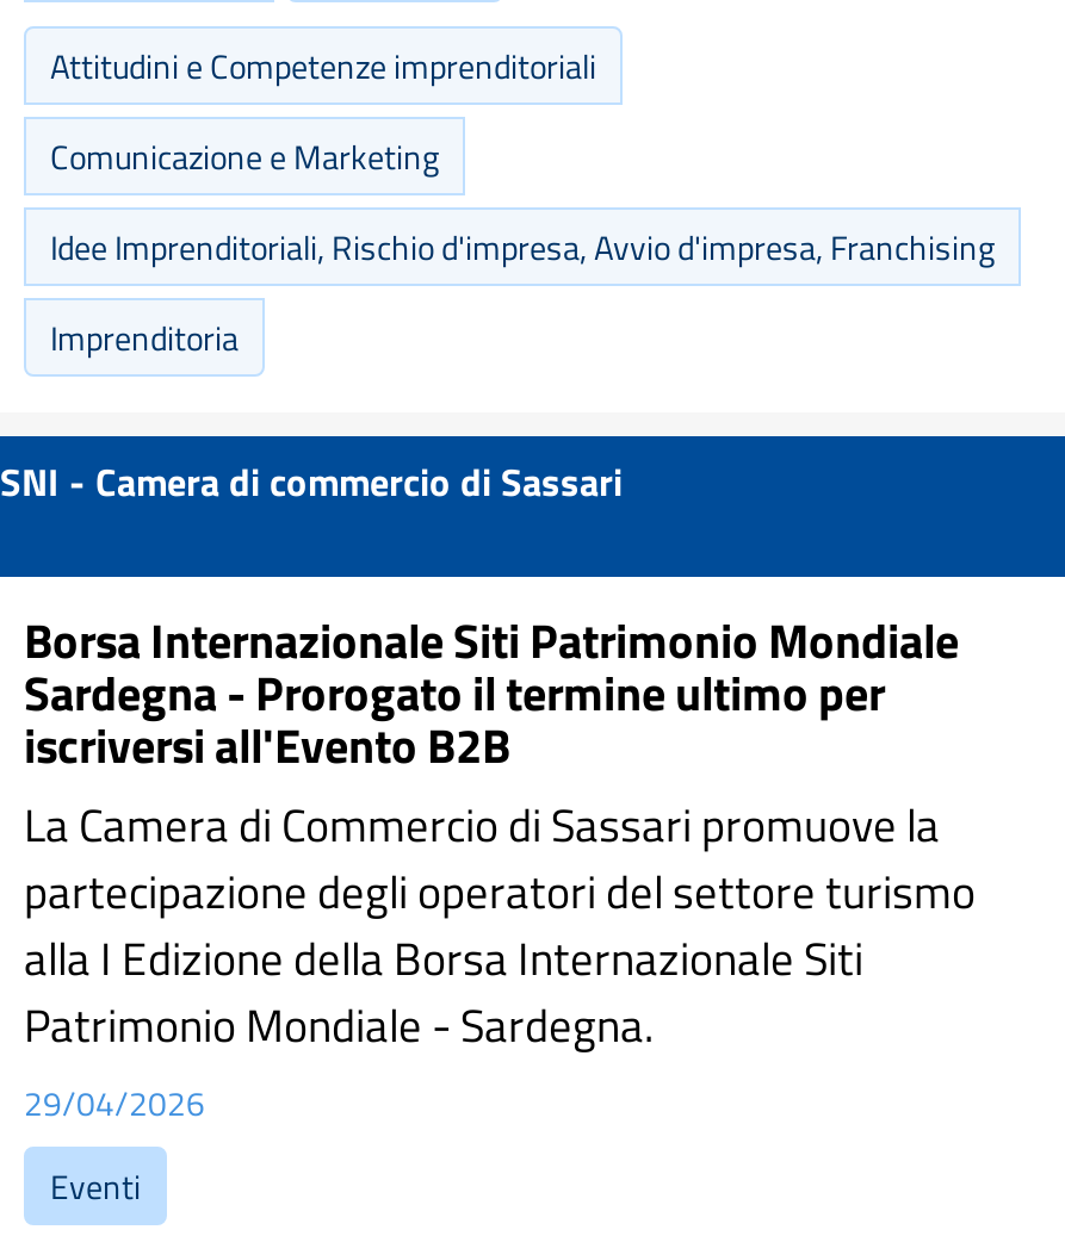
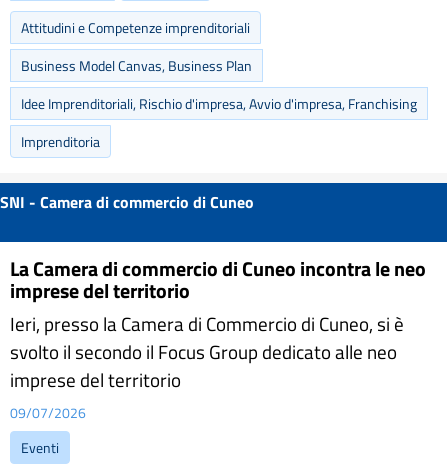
- Comunicazione e Marketing
+ Business Model Canvas, Business Plan

- SNI - Camera di commercio di Sassari
+ SNI - Camera di commercio di Cuneo

- Borsa Internazionale Siti Patrimonio Mondiale
- Sardegna - Prorogato il termine ultimo per
- iscriversi all'Evento B2B
- La Camera di Commercio di Sassari promuove la
- partecipazione degli operatori del settore turismo
- alla I Edizione della Borsa Internazionale Siti
- Patrimonio Mondiale - Sardegna.
- 29/04/2026
+ La Camera di commercio di Cuneo incontra le neo
+ imprese del territorio
+ Ieri, presso la Camera di Commercio di Cuneo, si è
+ svolto il secondo il Focus Group dedicato alle neo
+ imprese del territorio
+ 09/07/2026
